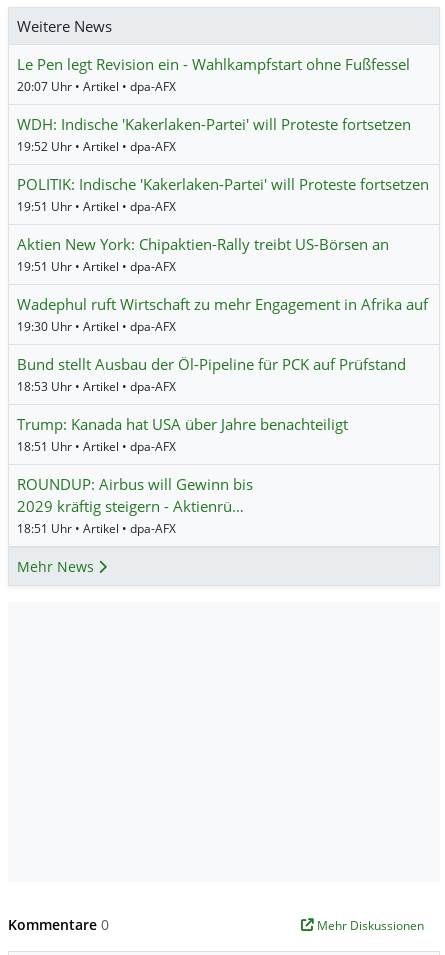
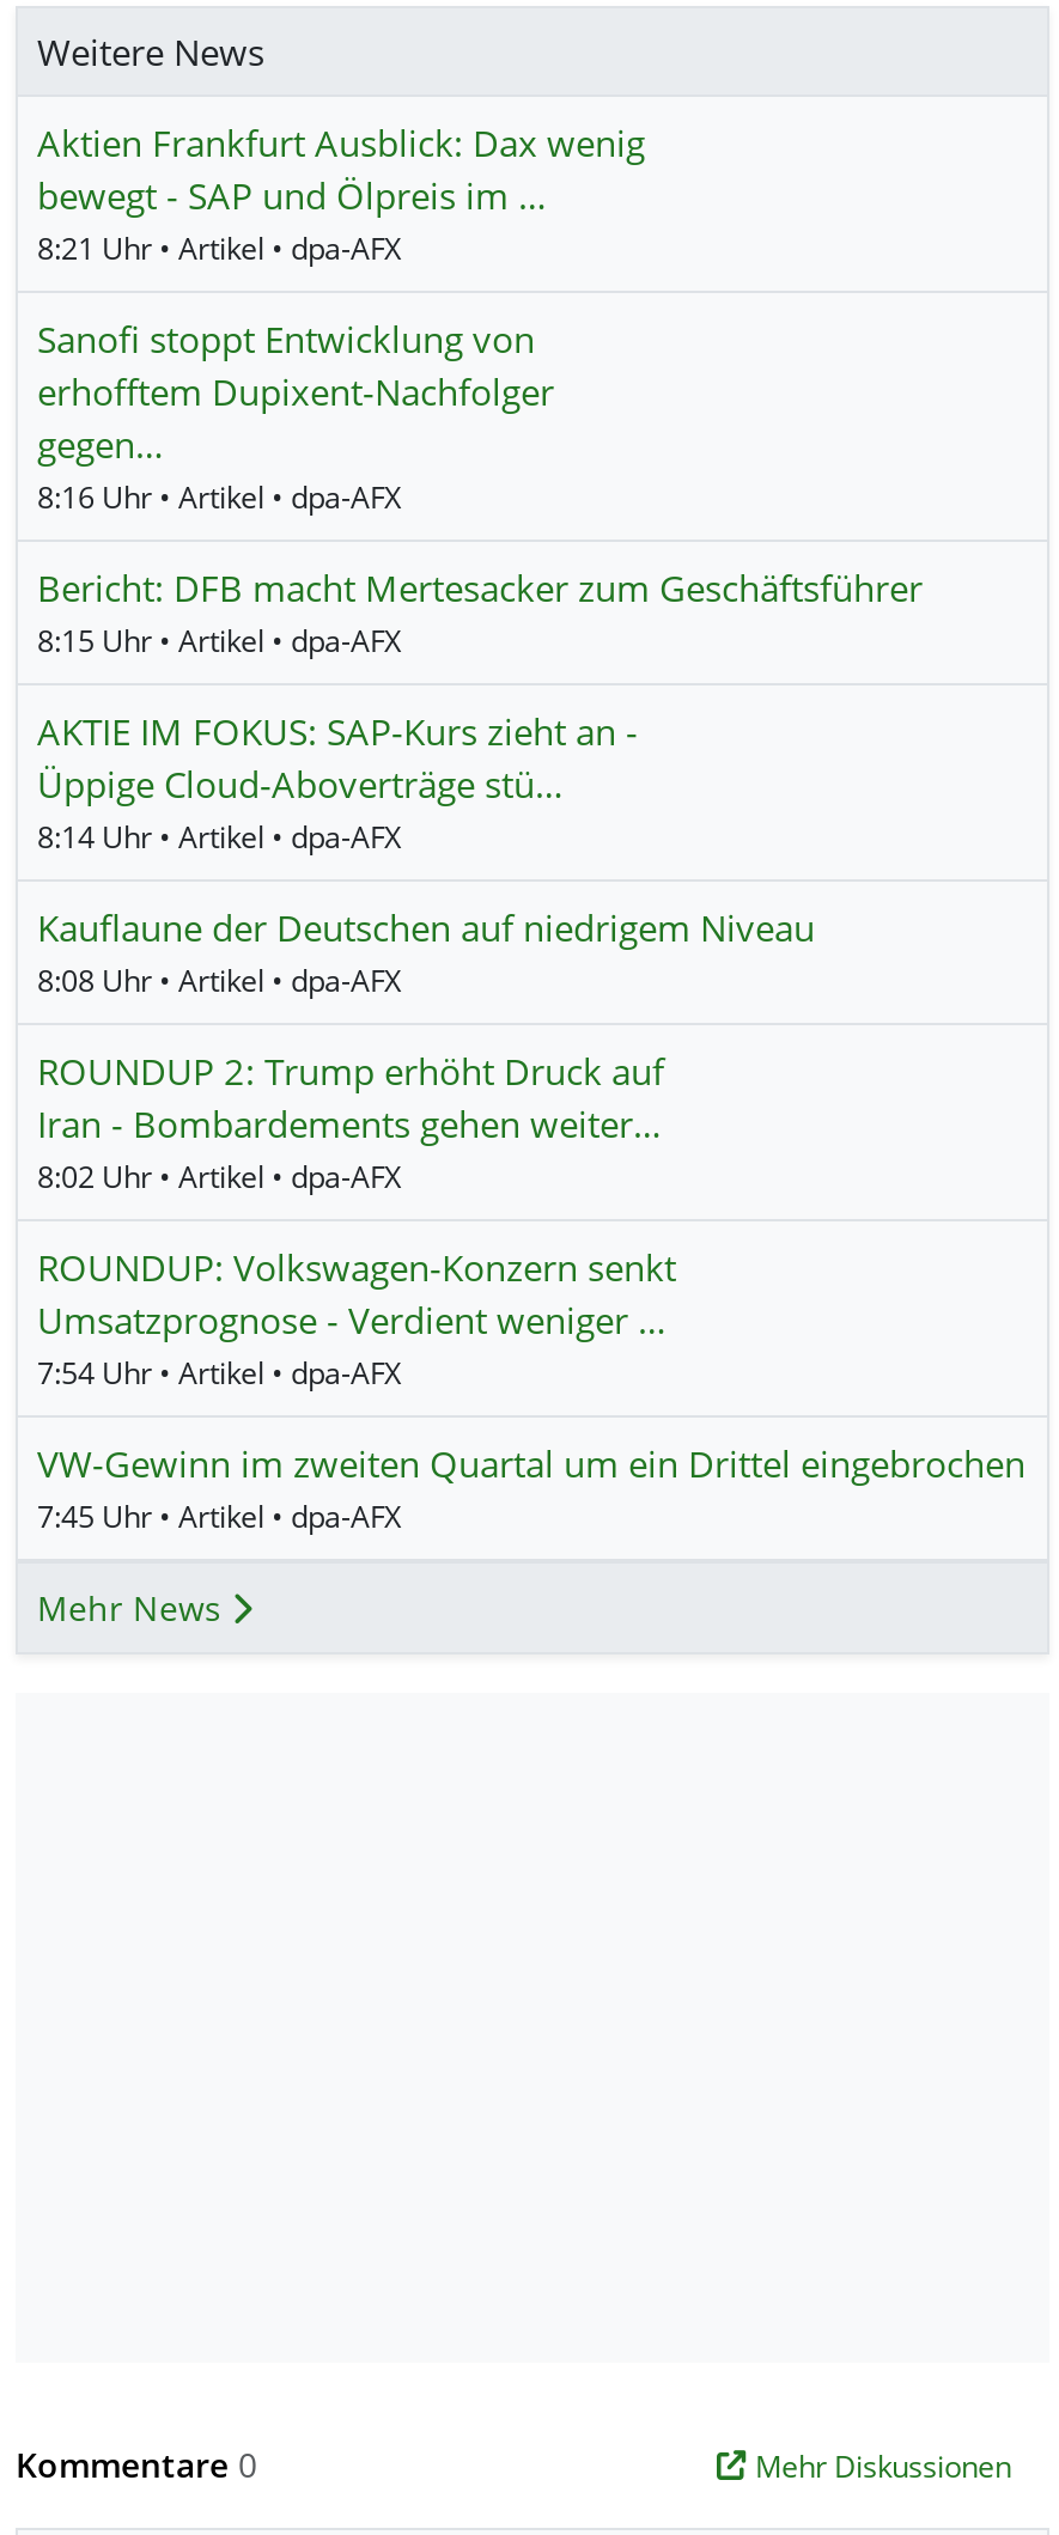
- Le Pen legt Revision ein - Wahlkampfstart ohne Fußfessel
- 20:07 Uhr • Artikel • dpa-AFX
+ Aktien Frankfurt Ausblick: Dax wenig
+ bewegt - SAP und Ölpreis im …
+ 8:21 Uhr • Artikel • dpa-AFX

- WDH: Indische 'Kakerlaken-Partei' will Proteste fortsetzen
- 19:52 Uhr • Artikel • dpa-AFX
+ Sanofi stoppt Entwicklung von
+ erhofftem Dupixent-Nachfolger
+ gegen…
+ 8:16 Uhr • Artikel • dpa-AFX

- POLITIK: Indische 'Kakerlaken-Partei' will Proteste fortsetzen
- 19:51 Uhr • Artikel • dpa-AFX
+ Bericht: DFB macht Mertesacker zum Geschäftsführer
+ 8:15 Uhr • Artikel • dpa-AFX

- Aktien New York: Chipaktien-Rally treibt US-Börsen an
- 19:51 Uhr • Artikel • dpa-AFX
+ AKTIE IM FOKUS: SAP-Kurs zieht an -
+ Üppige Cloud-Aboverträge stü…
+ 8:14 Uhr • Artikel • dpa-AFX

- Wadephul ruft Wirtschaft zu mehr Engagement in Afrika auf
- 19:30 Uhr • Artikel • dpa-AFX
+ Kauflaune der Deutschen auf niedrigem Niveau
+ 8:08 Uhr • Artikel • dpa-AFX

- Bund stellt Ausbau der Öl-Pipeline für PCK auf Prüfstand
- 18:53 Uhr • Artikel • dpa-AFX
+ ROUNDUP 2: Trump erhöht Druck auf
+ Iran - Bombardements gehen weiter…
+ 8:02 Uhr • Artikel • dpa-AFX

- Trump: Kanada hat USA über Jahre benachteiligt
- 18:51 Uhr • Artikel • dpa-AFX
+ ROUNDUP: Volkswagen-Konzern senkt
+ Umsatzprognose - Verdient weniger …
+ 7:54 Uhr • Artikel • dpa-AFX

- ROUNDUP: Airbus will Gewinn bis
- 2029 kräftig steigern - Aktienrü…
- 18:51 Uhr • Artikel • dpa-AFX
+ VW-Gewinn im zweiten Quartal um ein Drittel eingebrochen
+ 7:45 Uhr • Artikel • dpa-AFX
